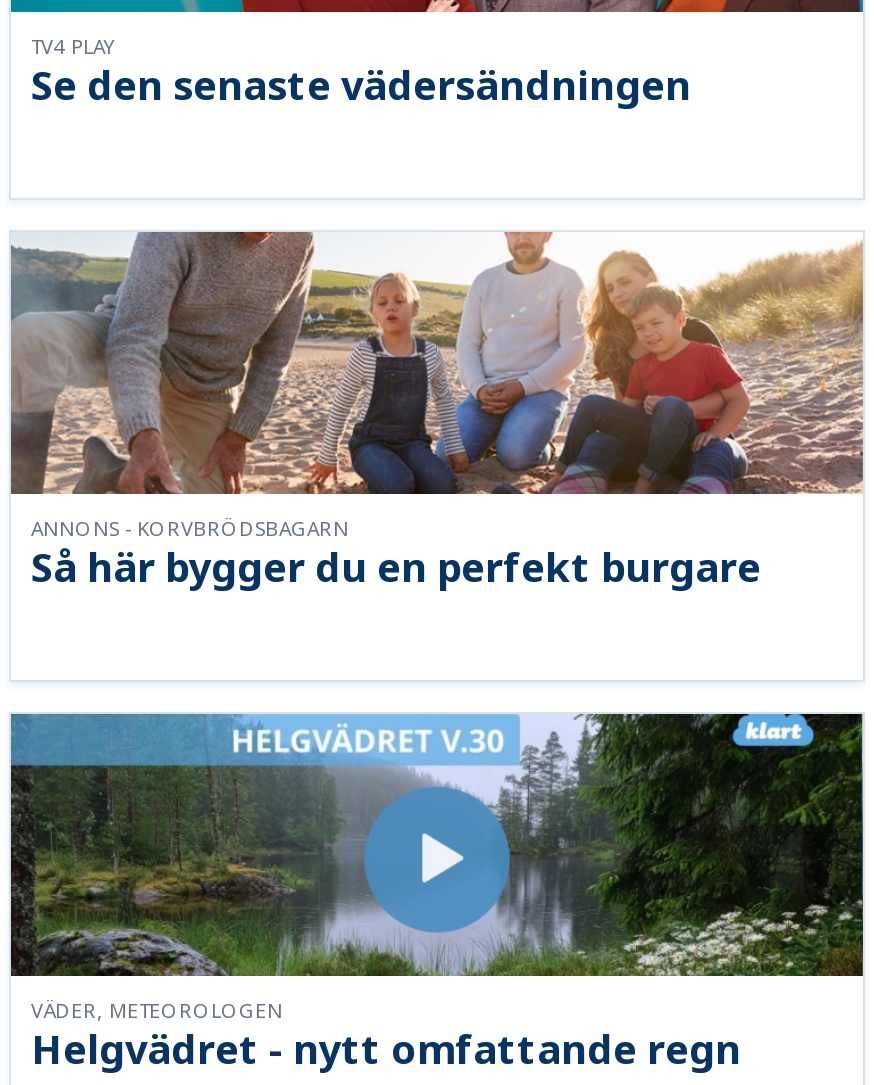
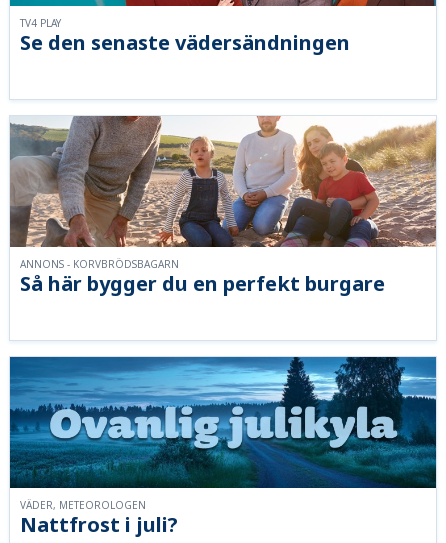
- [image]
- Helgvädret - nytt omfattande regn
+ [image]
+ Nattfrost i juli?
